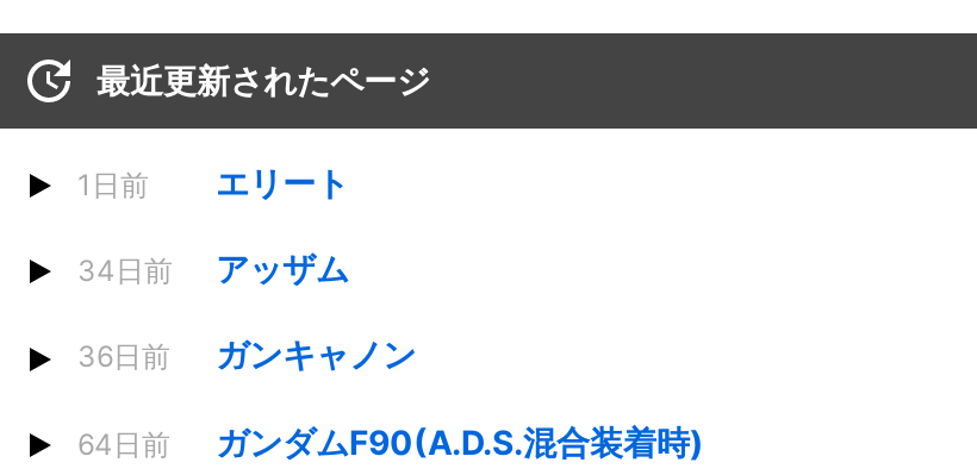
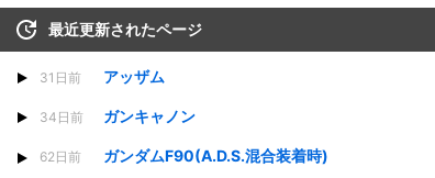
- 1日前
- エリート
- 34日前
+ 31日前

- 36日前 ガンキャノン
+ 34日前 ガンキャノン

- 64日前 ガンダムF90(A.D.S.混合装着時)
+ 62日前 ガンダムF90(A.D.S.混合装着時)
